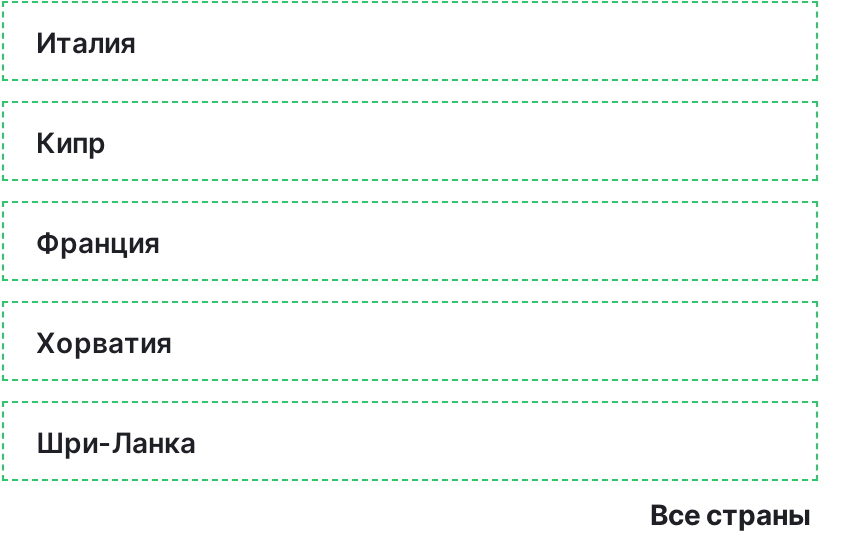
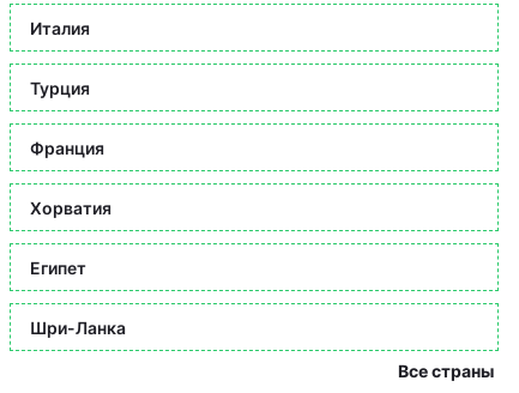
- Кипр
+ Турция

+ Египет
